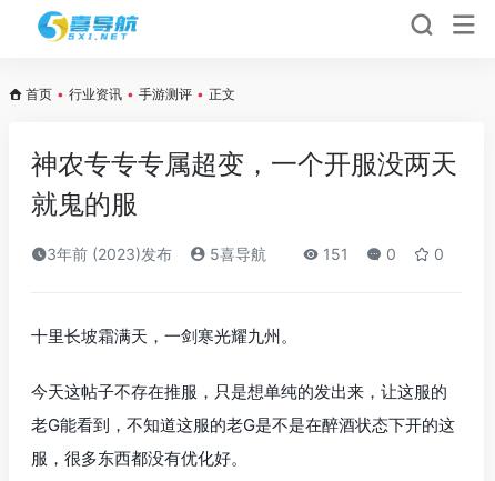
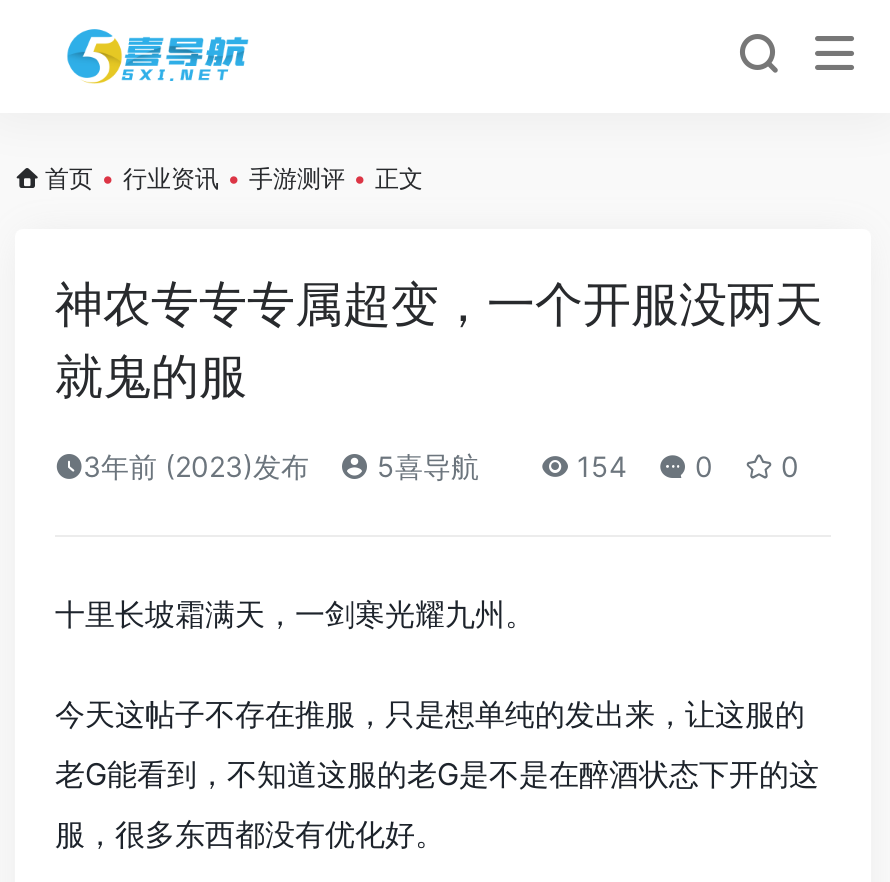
- 151 0 0
+ 154 0 0
